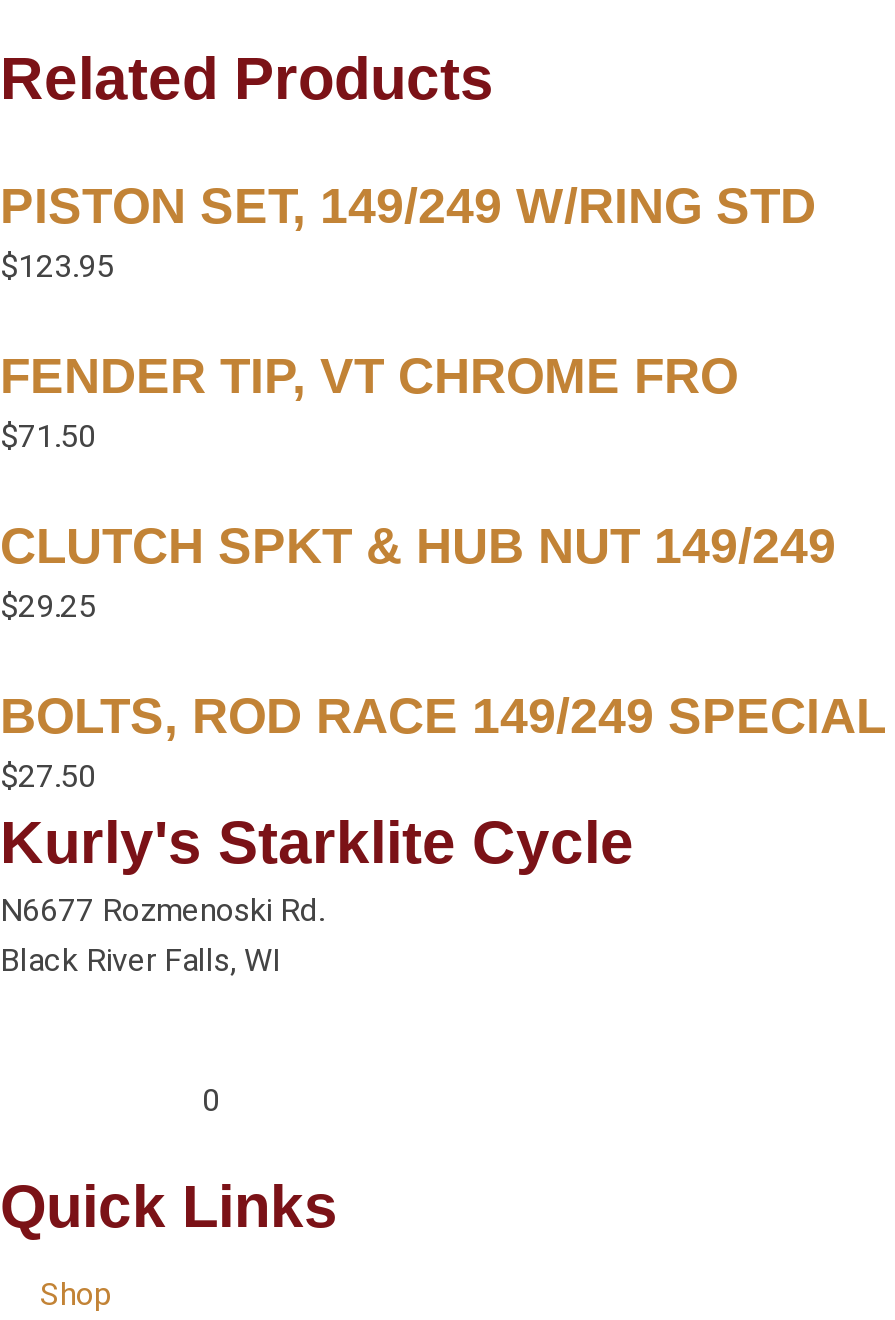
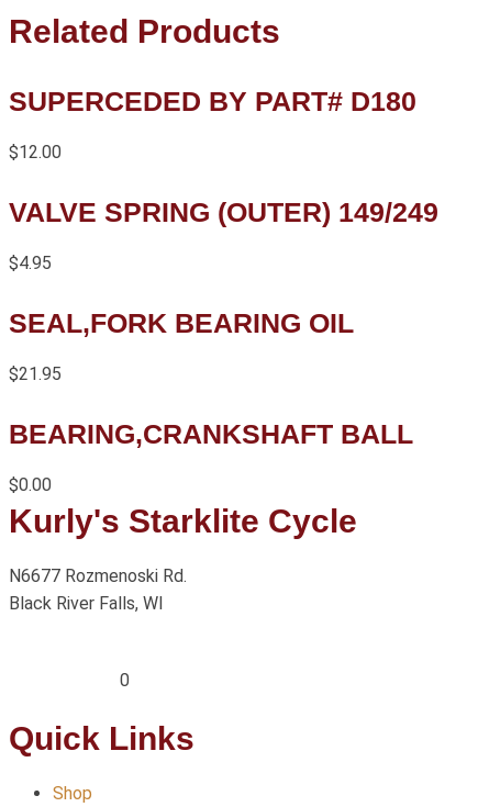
- PISTON SET, 149/249 W/RING STD
- $123.95
- FENDER TIP, VT CHROME FRO
- $71.50
- CLUTCH SPKT & HUB NUT 149/249
- $29.25
- BOLTS, ROD RACE 149/249 SPECIAL
- $27.50
+ SUPERCEDED BY PART# D180
+ $12.00
+ VALVE SPRING (OUTER) 149/249
+ $4.95
+ SEAL,FORK BEARING OIL
+ $21.95
+ BEARING,CRANKSHAFT BALL
+ $0.00
